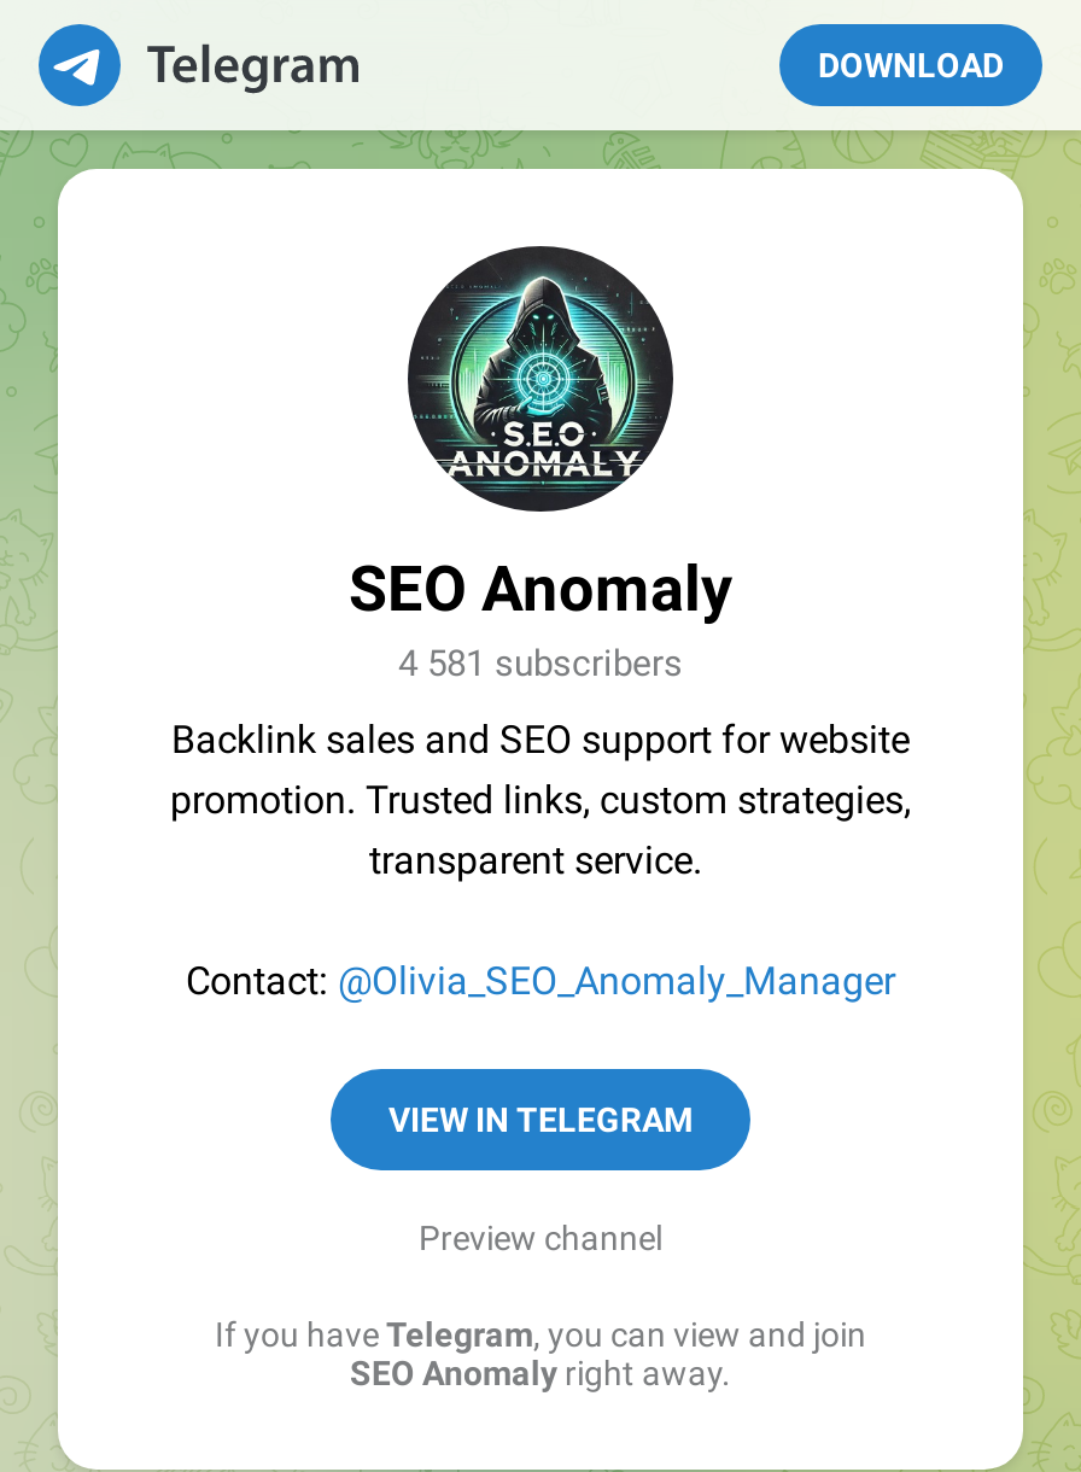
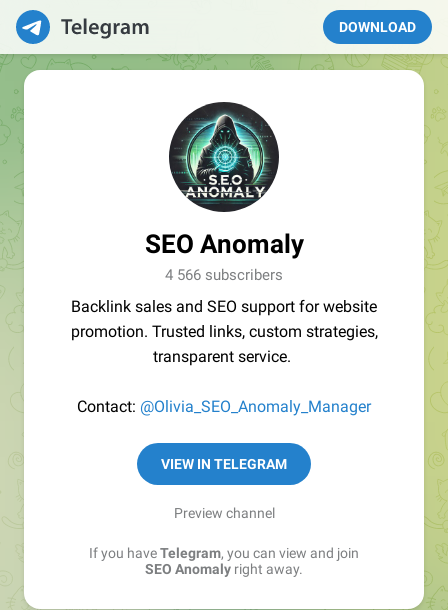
- 4 581 subscribers
+ 4 566 subscribers
